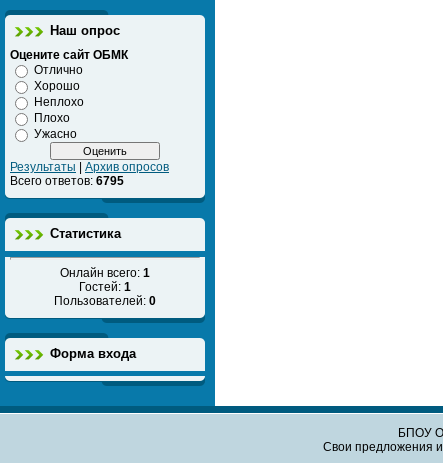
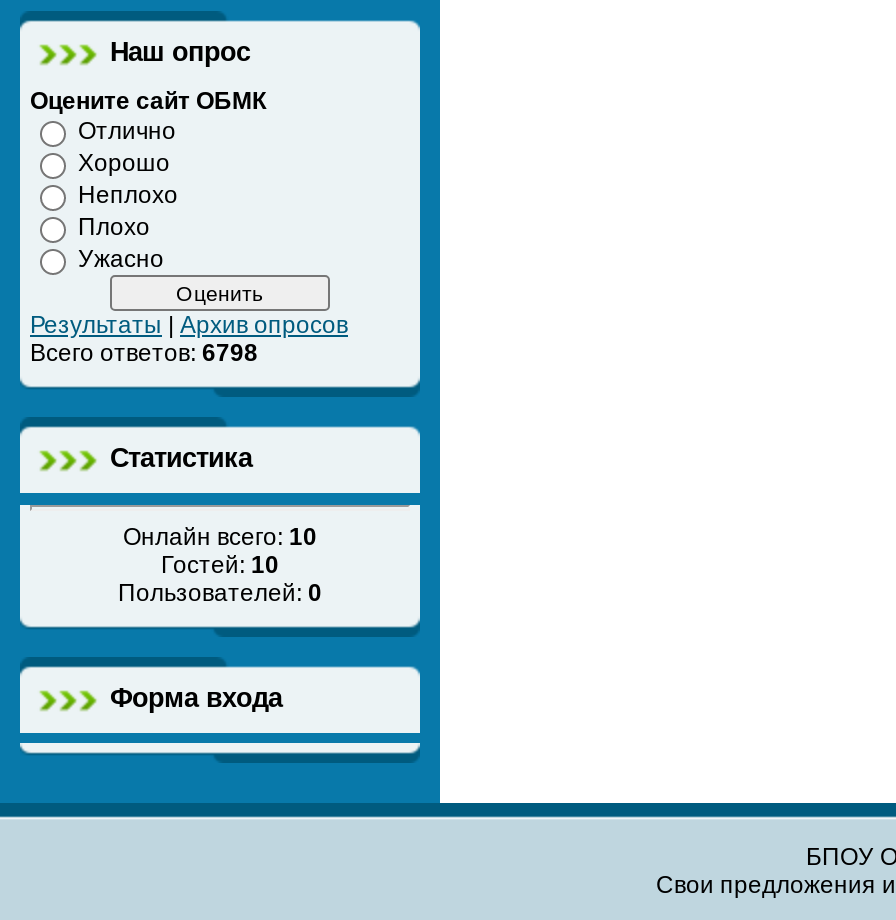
- Всего ответов:6795
+ Всего ответов:6798

- Онлайн всего: 1
+ Онлайн всего: 10

- Гостей: 1
+ Гостей: 10
